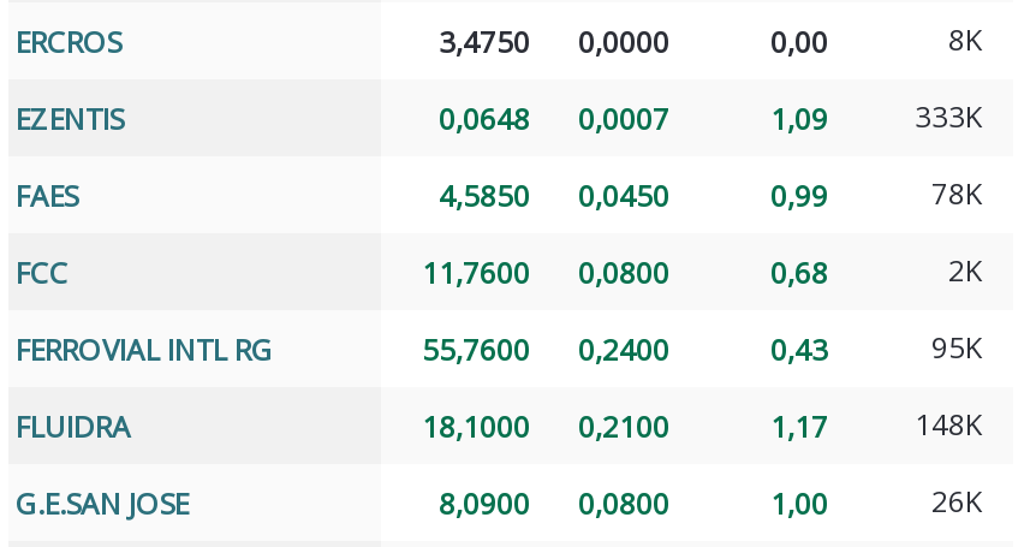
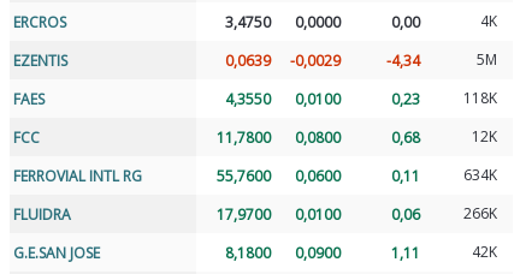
- 8K
+ 4K

- 0,0648
- 0,0007
- 1,09
- 333K
+ 0,0639
+ -0,0029
+ -4,34
+ 5M

- 4,5850
- 0,0450
- 0,99
- 78K
+ 4,3550
+ 0,0100
+ 0,23
+ 118K

- 11,7600 0,0800
+ 11,7800 0,0800

- 2K
+ 12K

- 0,2400
- 0,43
- 95K
+ 0,0600
+ 0,11
+ 634K

- 18,1000
- 0,2100
- 1,17
- 148K
+ 17,9700
+ 0,0100
+ 0,06
+ 266K

- 8,0900
- 0,0800
- 1,00
- 26K
+ 8,1800
+ 0,0900
+ 1,11
+ 42K
